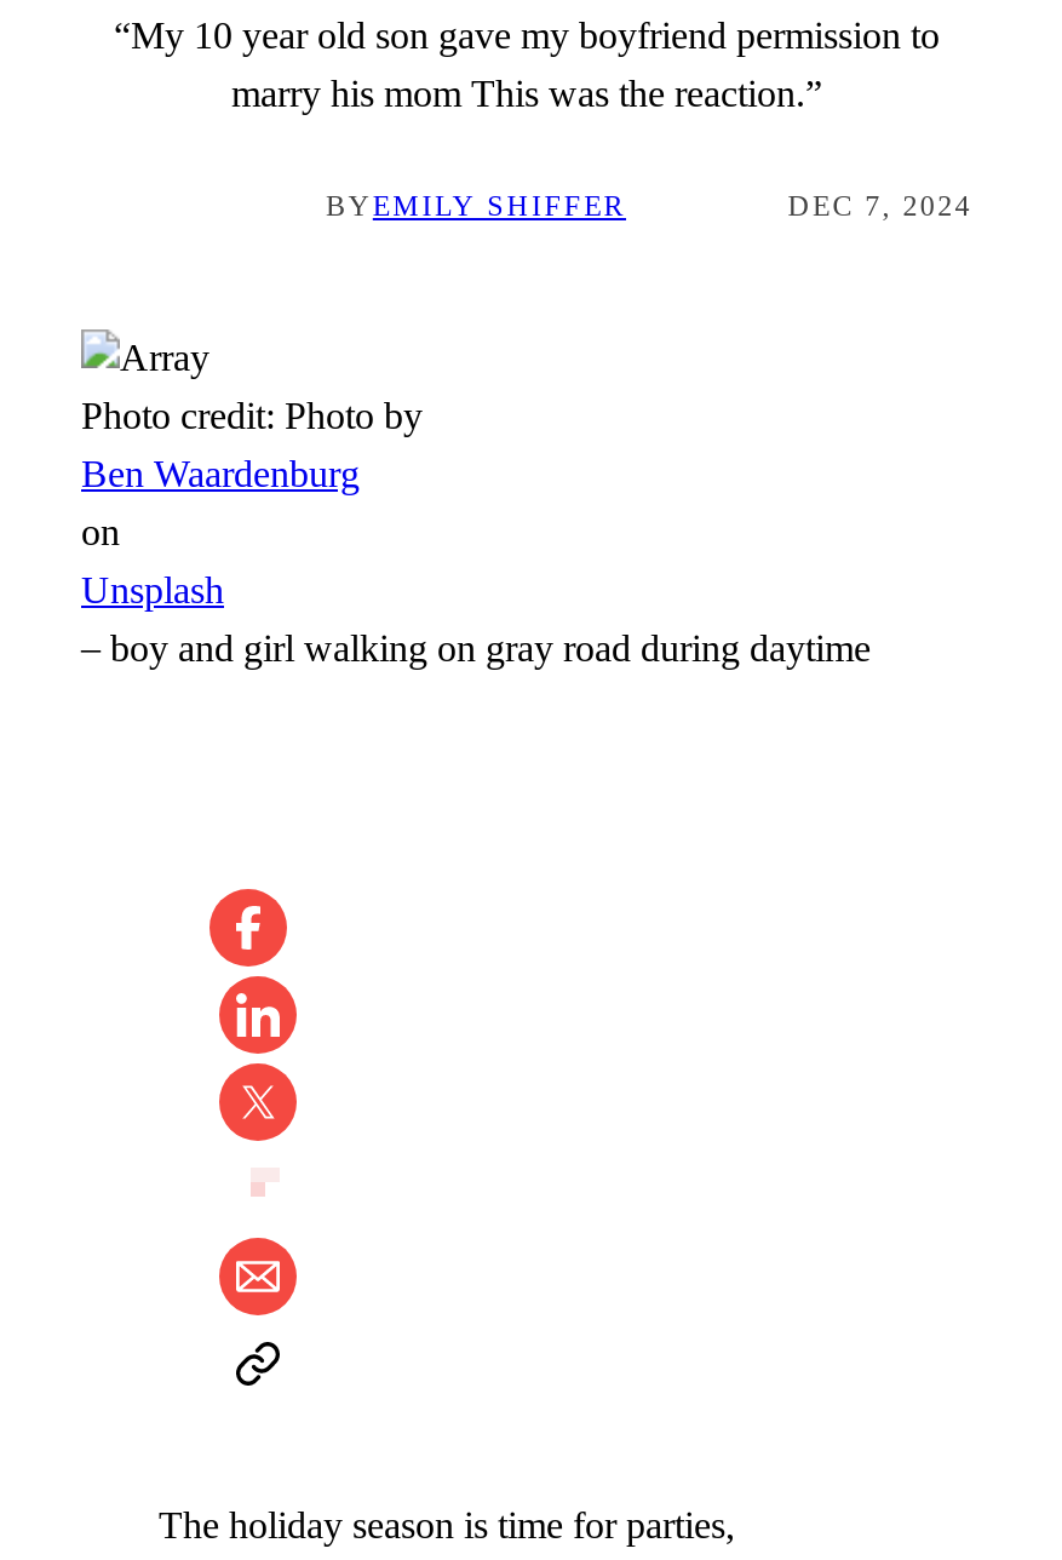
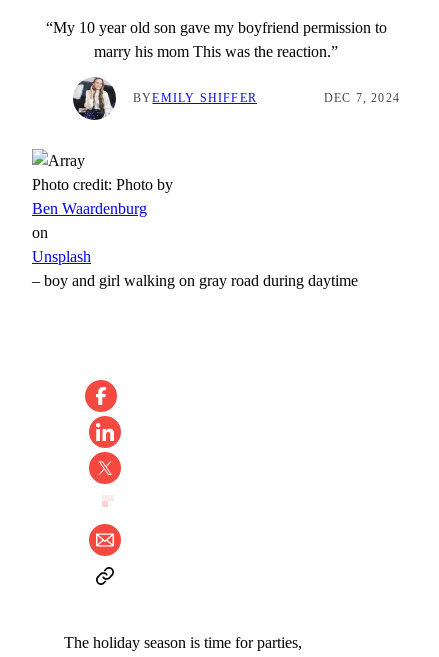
+ [image]
